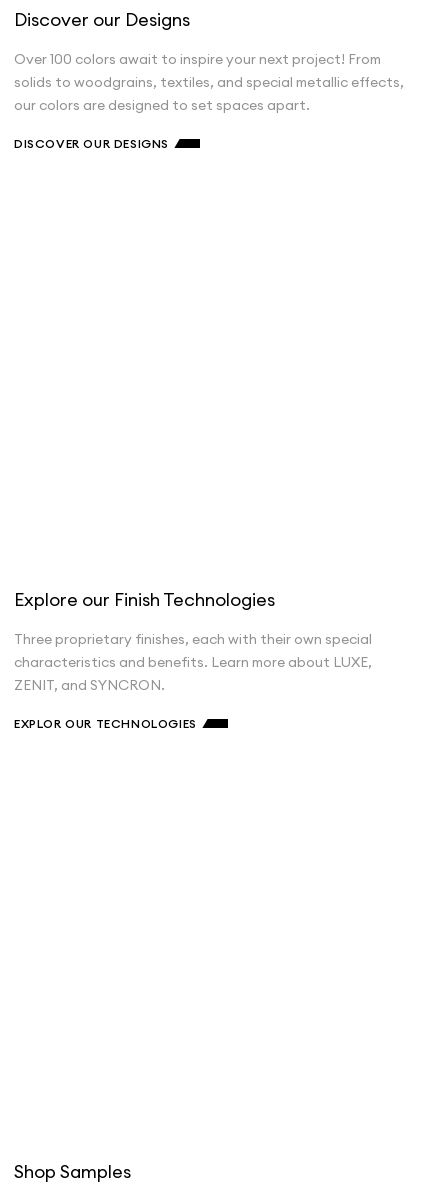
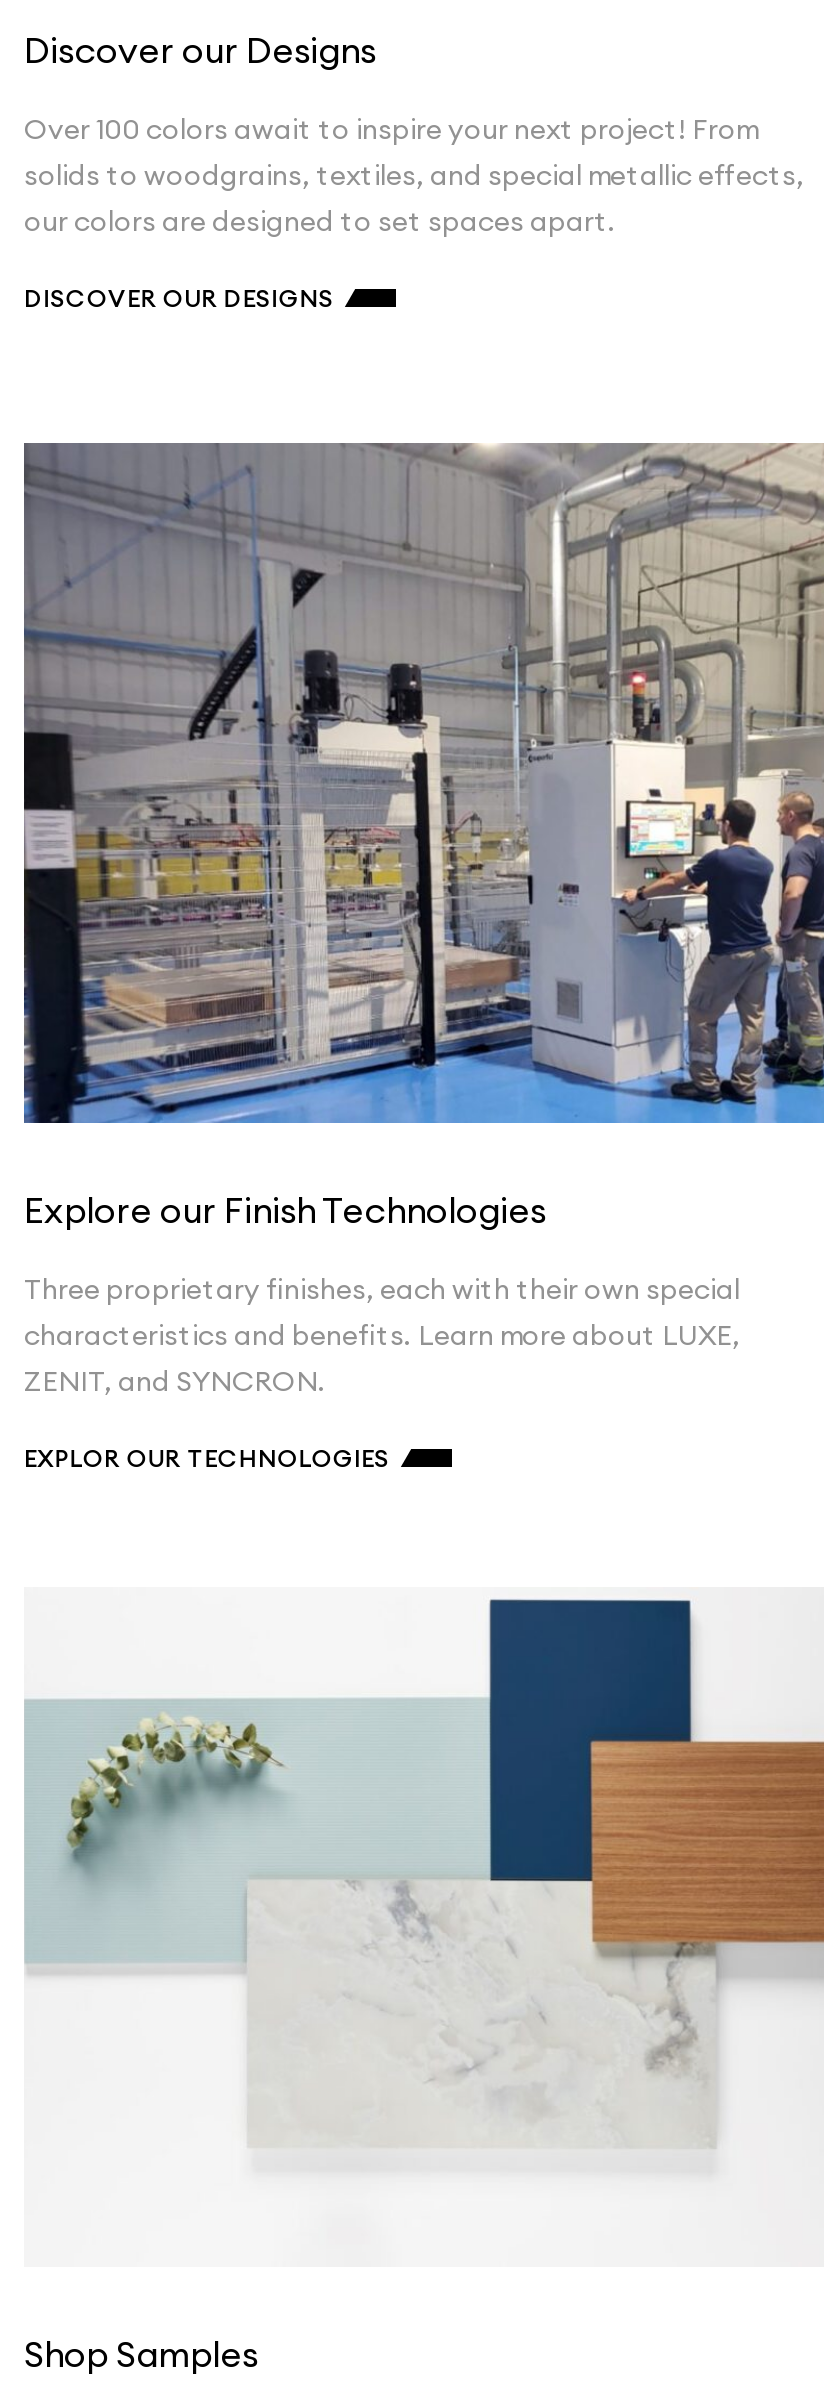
+ [image]

+ [image]
